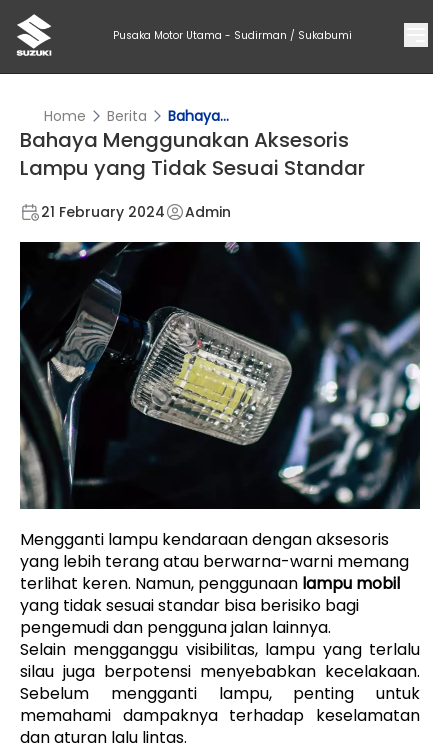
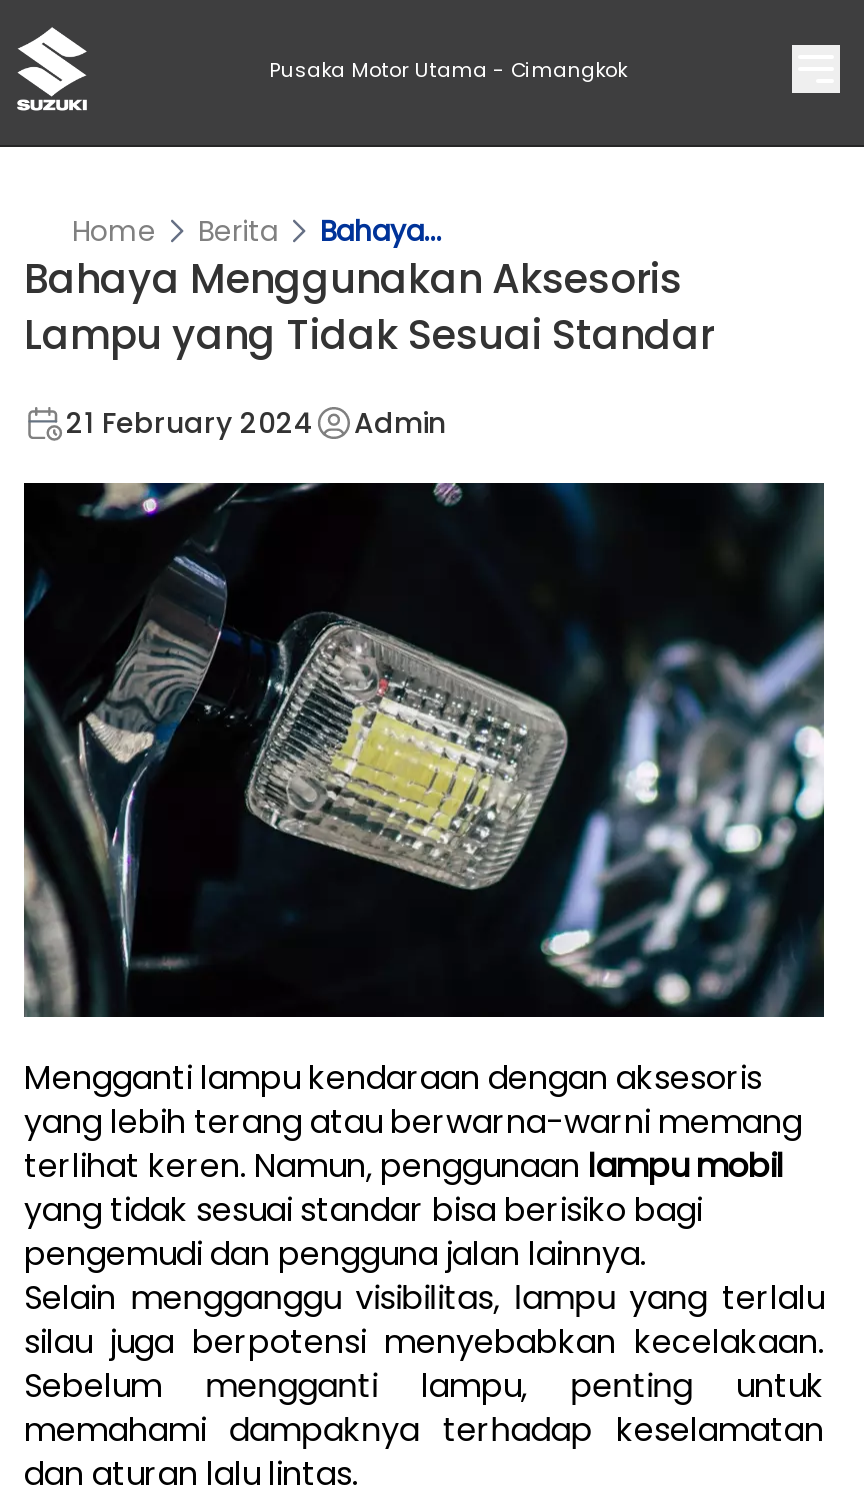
- Pusaka Motor Utama - Sudirman / Sukabumi
+ Pusaka Motor Utama - Cimangkok
